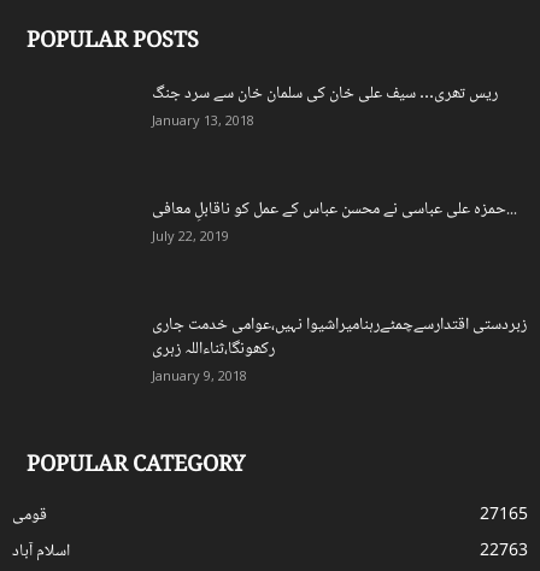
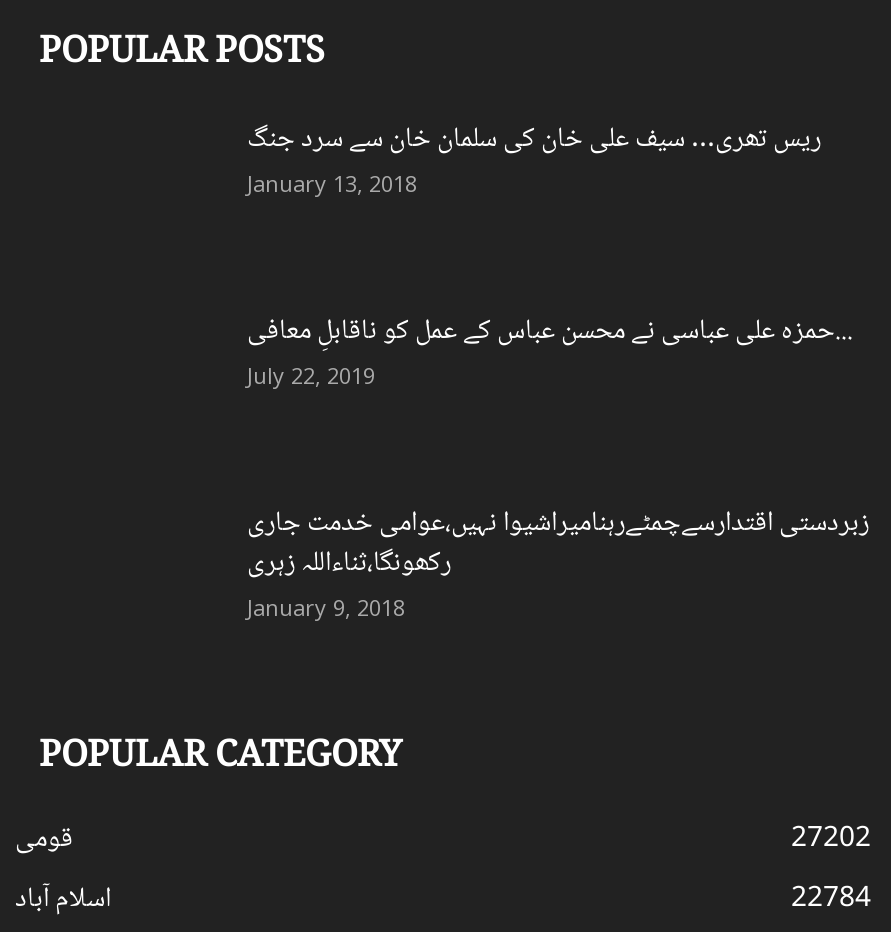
- 27165
+ 27202

- 22763
+ 22784
